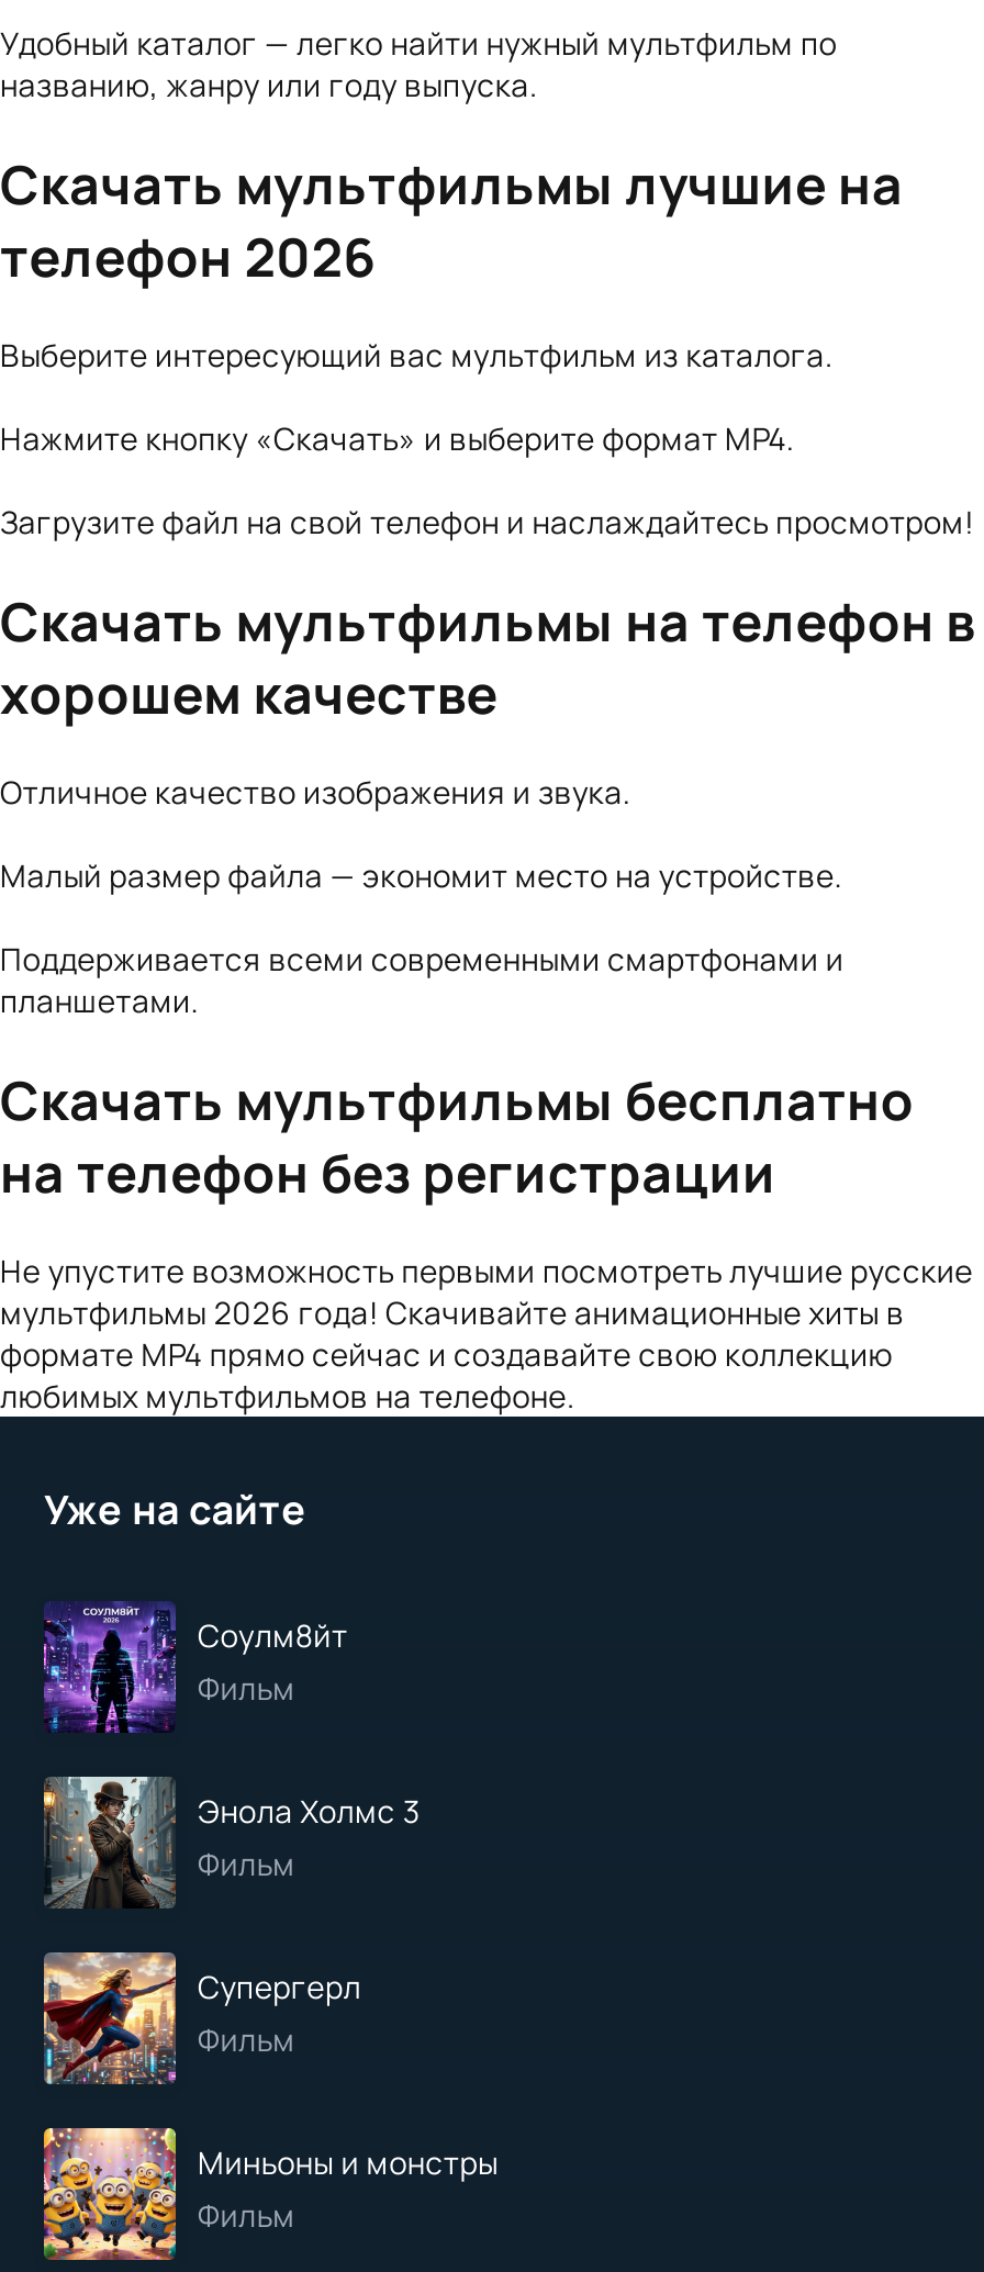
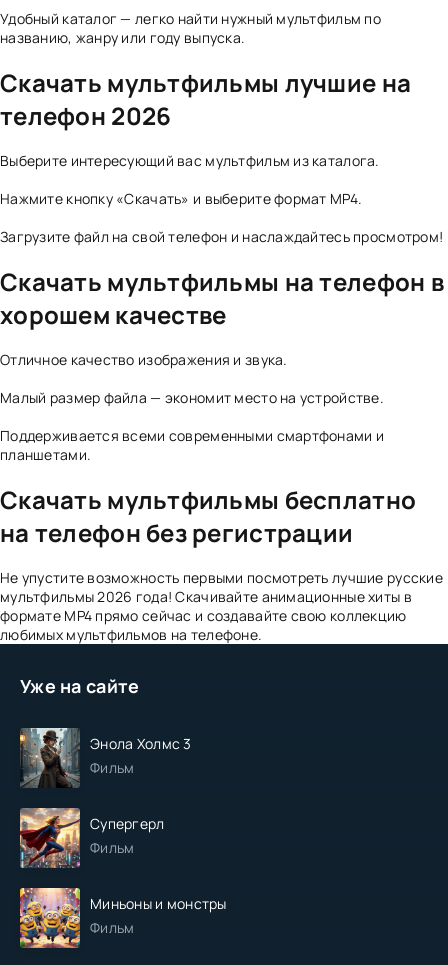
- [image]
- Соулм8йт
- Фильм
